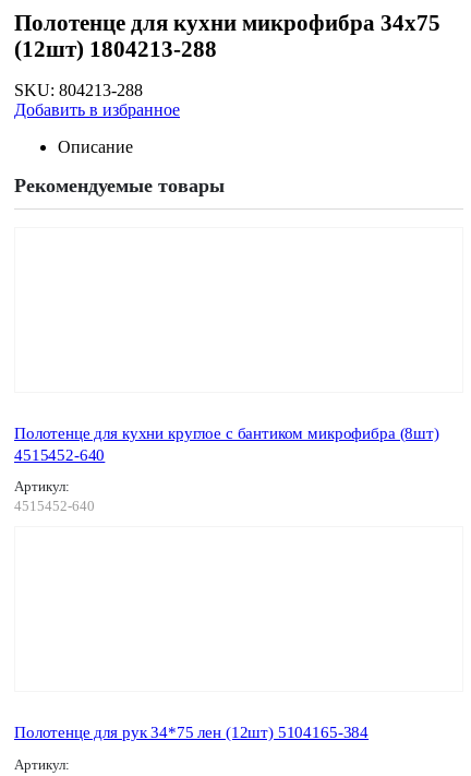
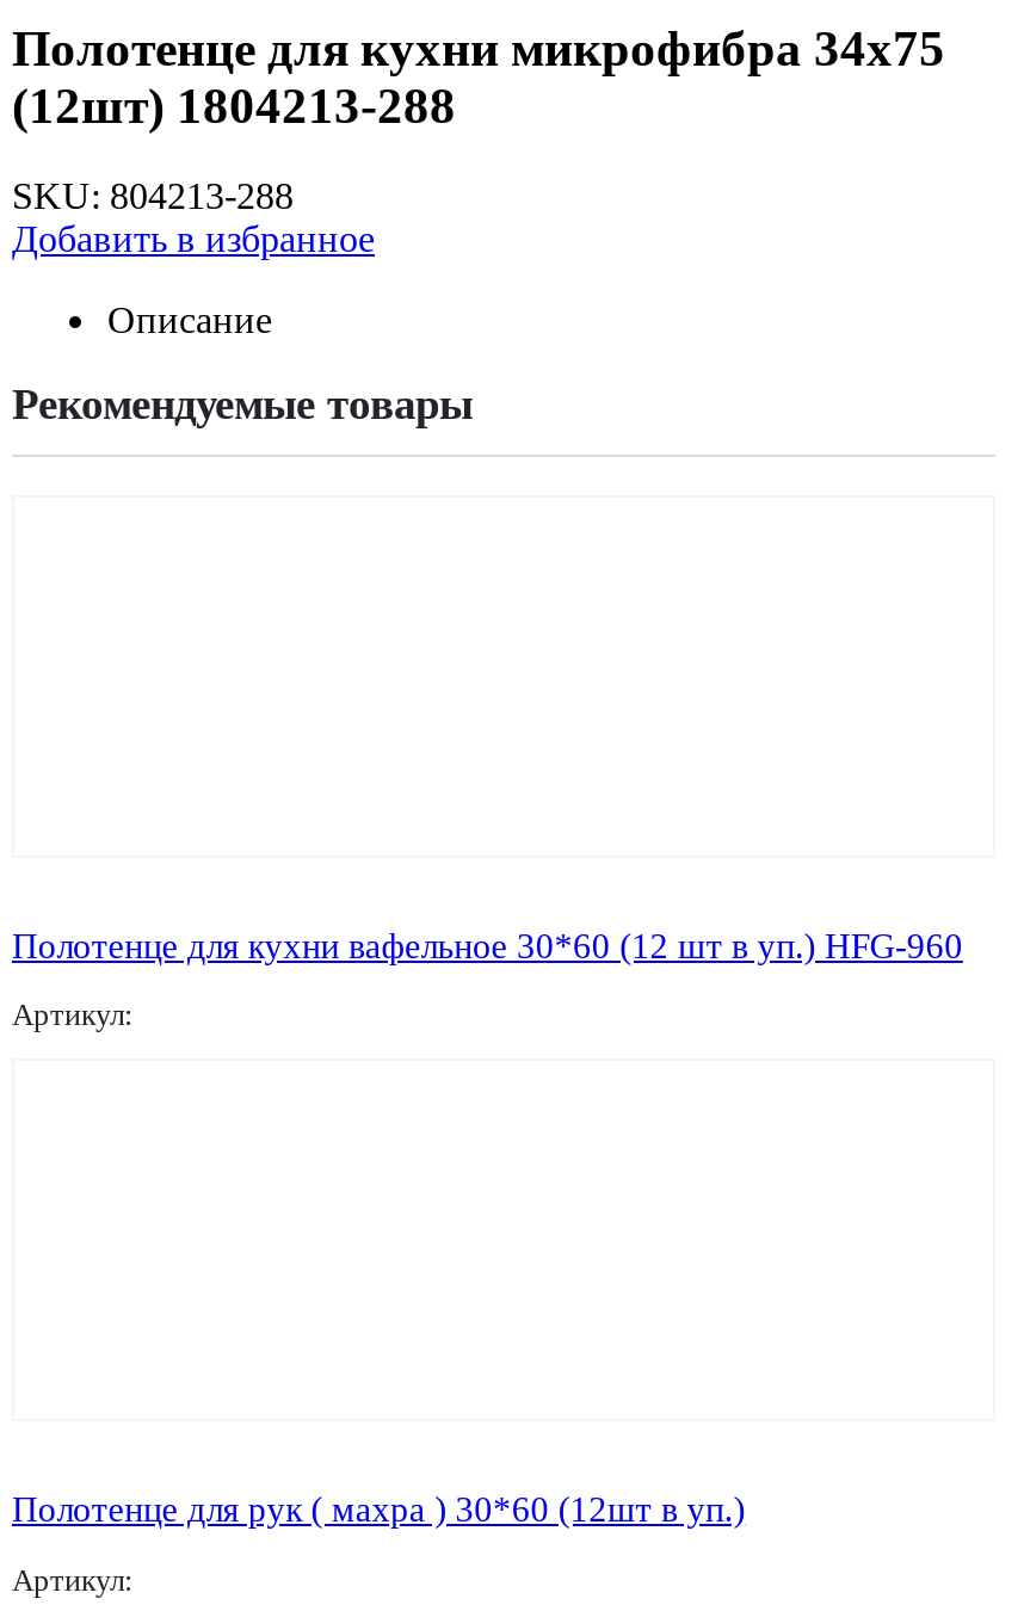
- Полотенце для кухни круглое с бантиком микрофибра (8шт)
- 4515452-640
+ Полотенце для кухни вафельное 30*60 (12 шт в уп.) HFG-960

- 4515452-640

- Полотенце для рук 34*75 лен (12шт) 5104165-384
+ Полотенце для рук ( махра ) 30*60 (12шт в уп.)
